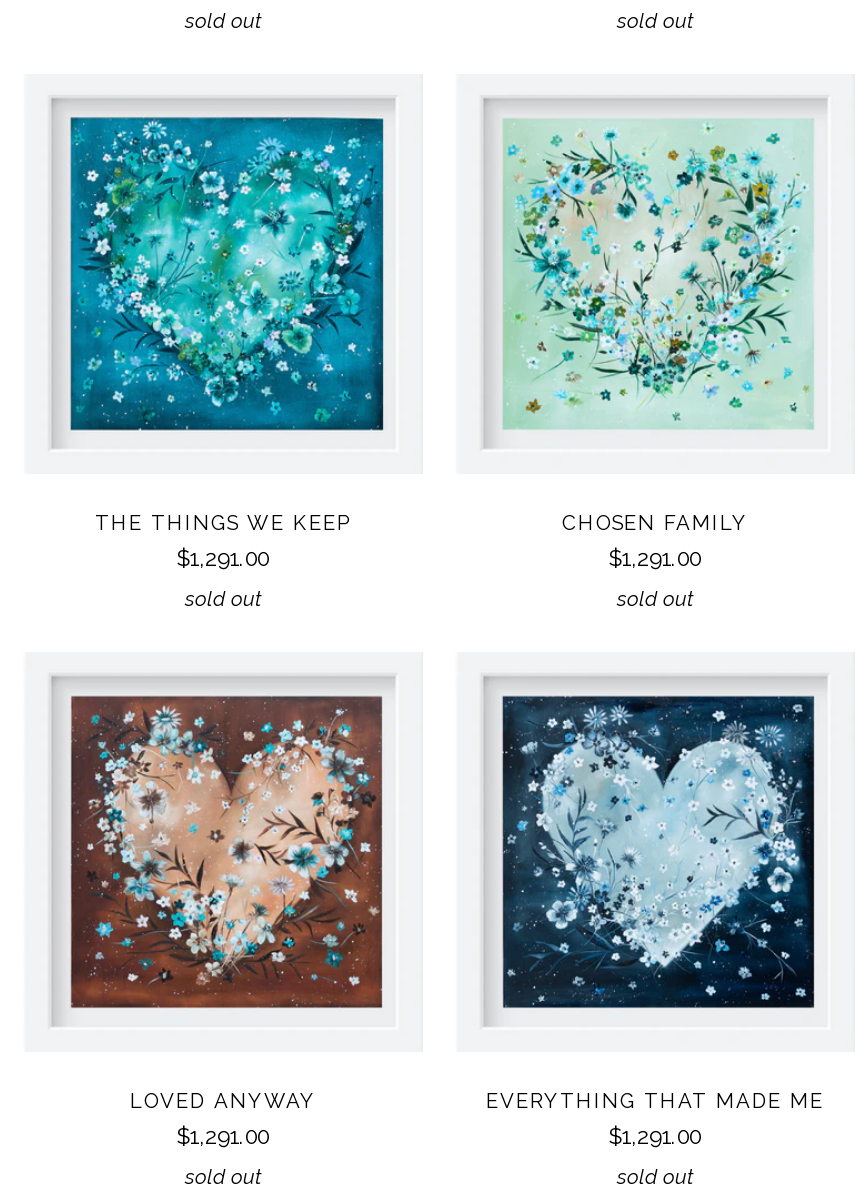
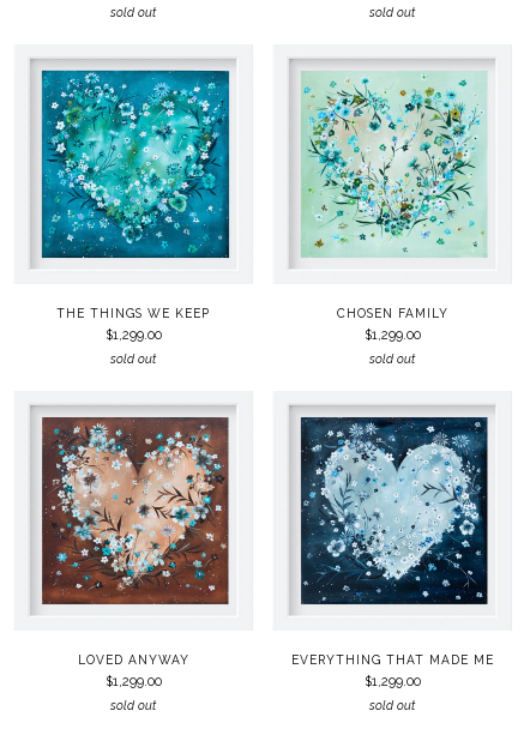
- $1,291.00
+ $1,299.00

- $1,291.00
+ $1,299.00

- $1,291.00
+ $1,299.00

- $1,291.00
+ $1,299.00
